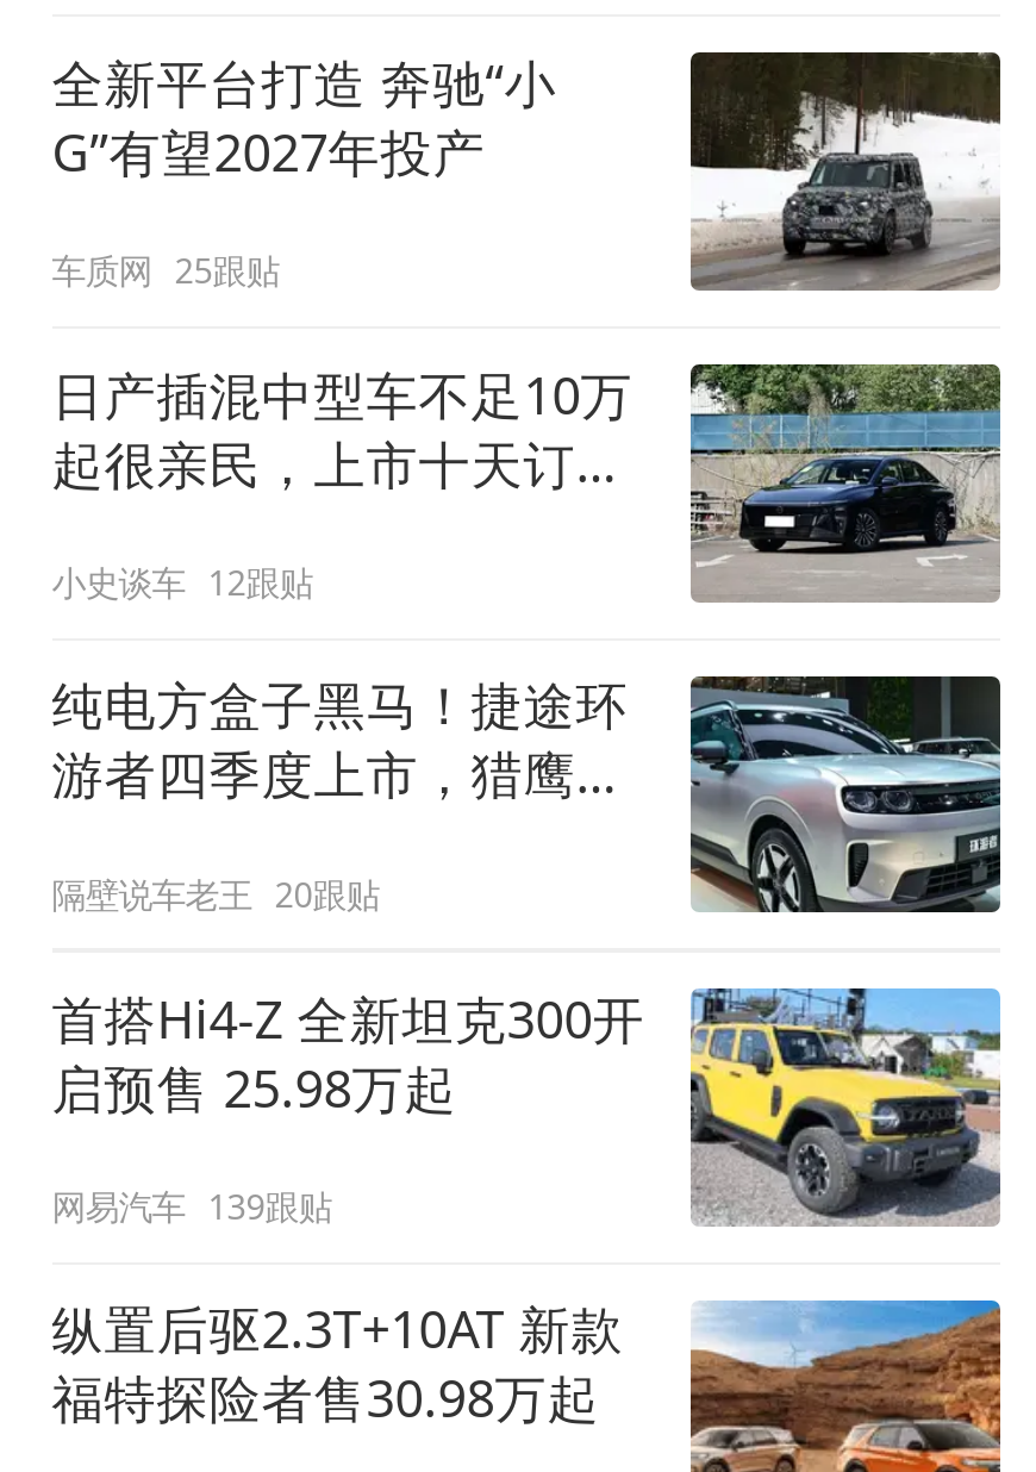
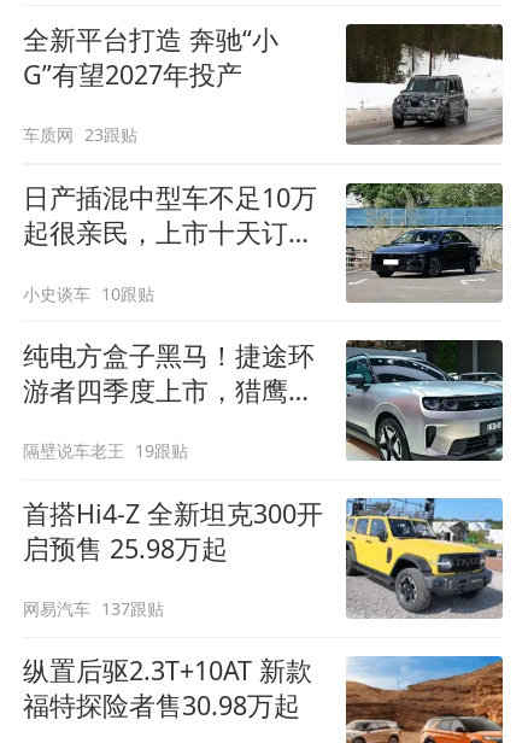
- 车质网 25跟贴
+ 车质网 23跟贴

- 小史谈车 12跟贴
+ 小史谈车 10跟贴

- 隔壁说车老王 20跟贴
+ 隔壁说车老王 19跟贴

- 网易汽车 139跟贴
+ 网易汽车 137跟贴
